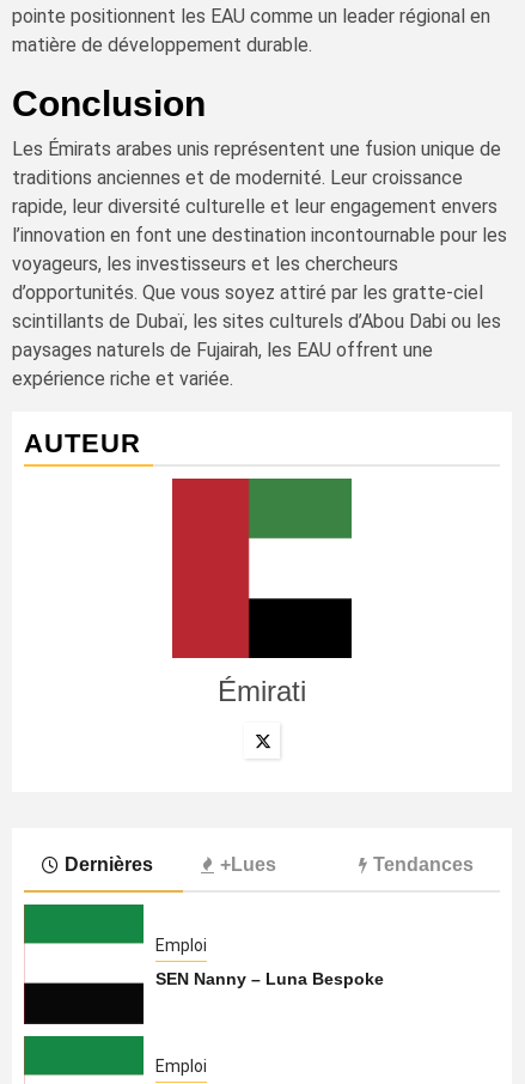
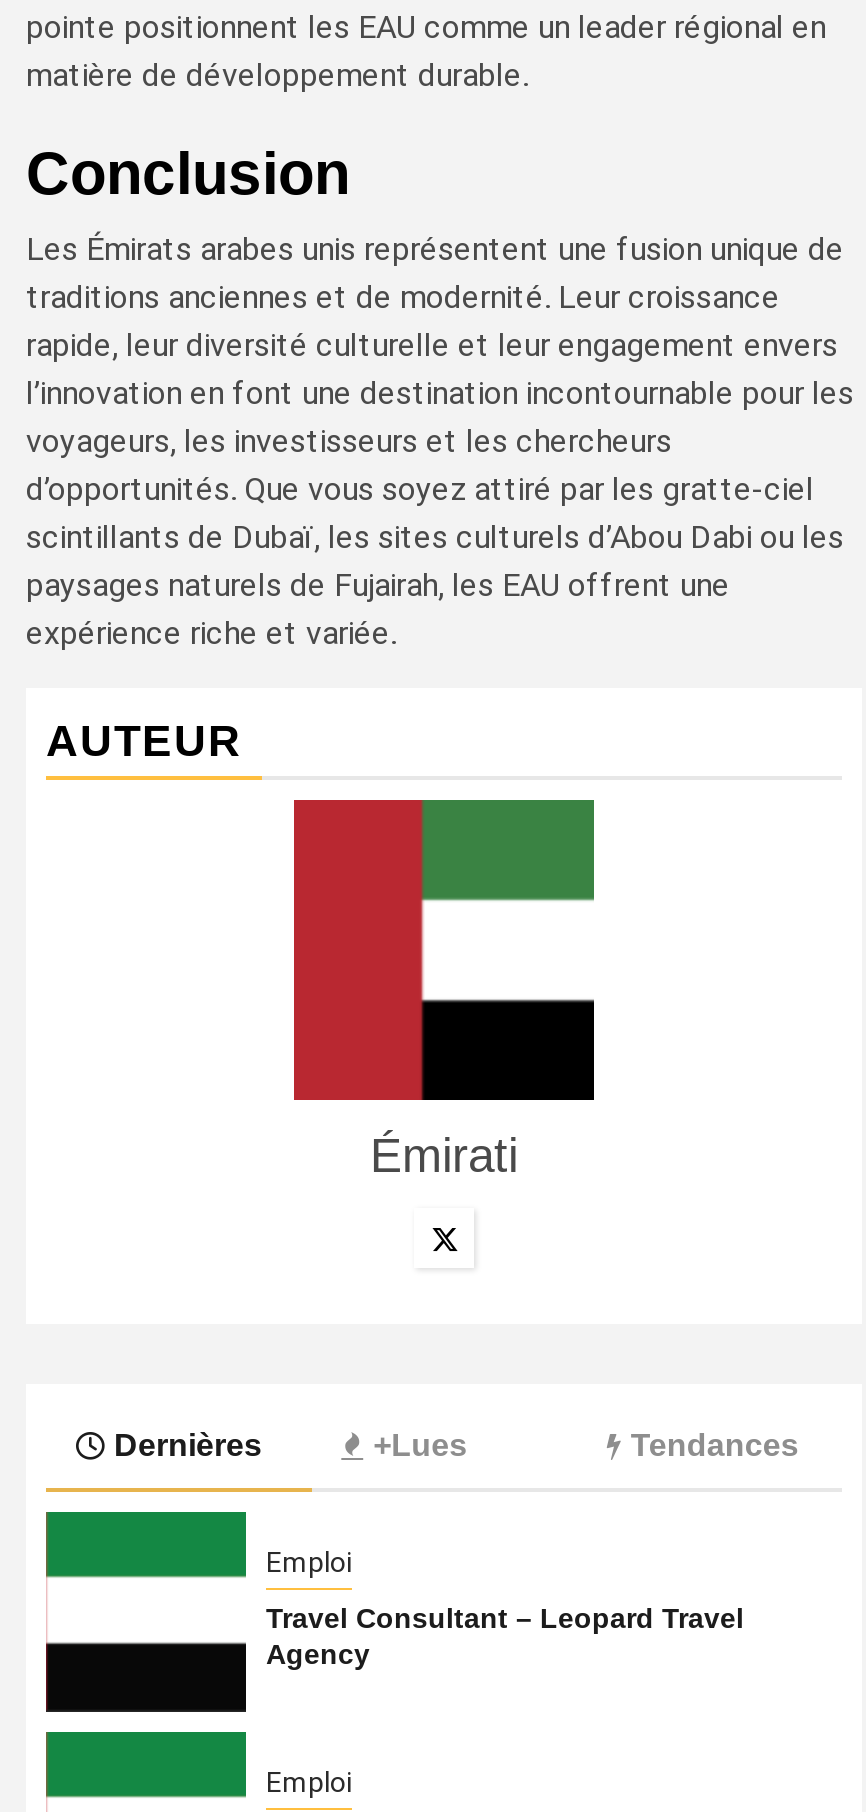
- SEN Nanny – Luna Bespoke
+ Travel Consultant – Leopard Travel
+ Agency
